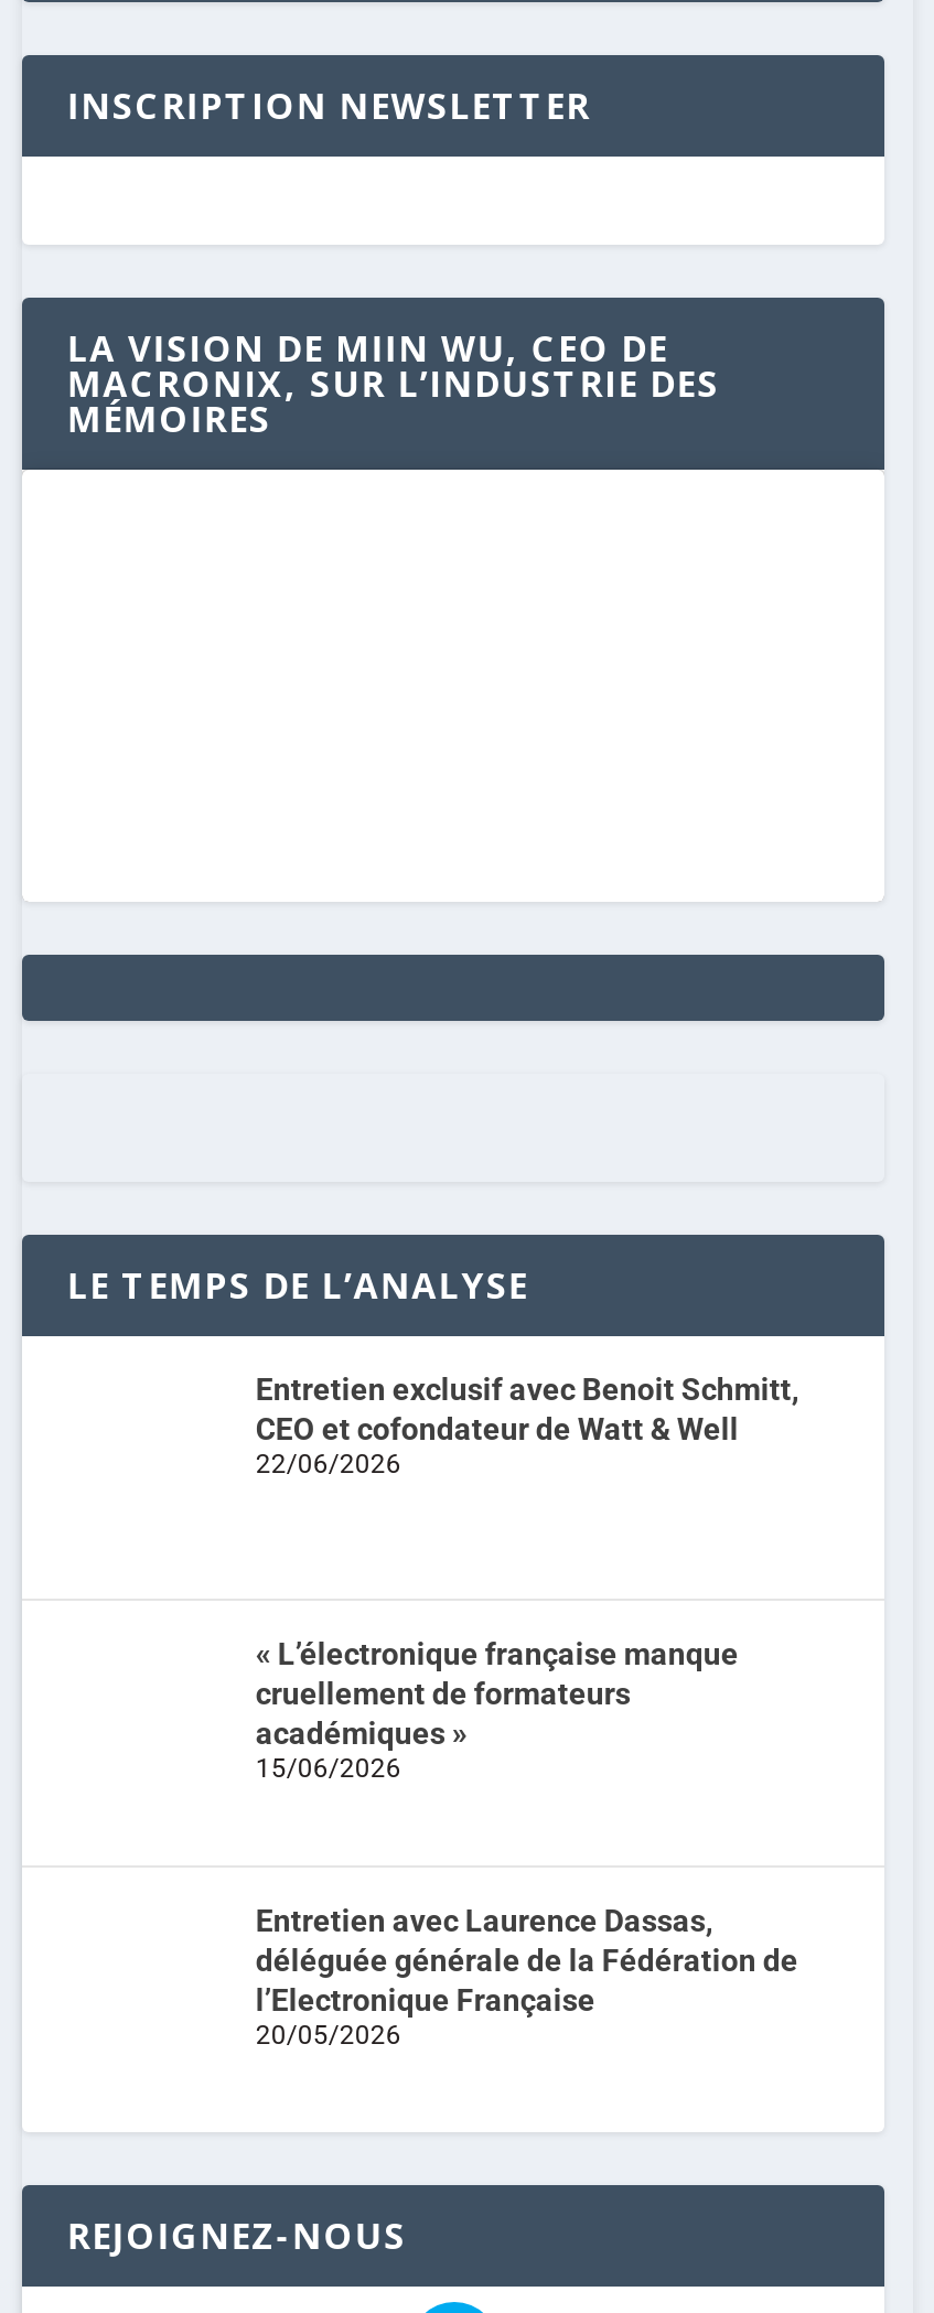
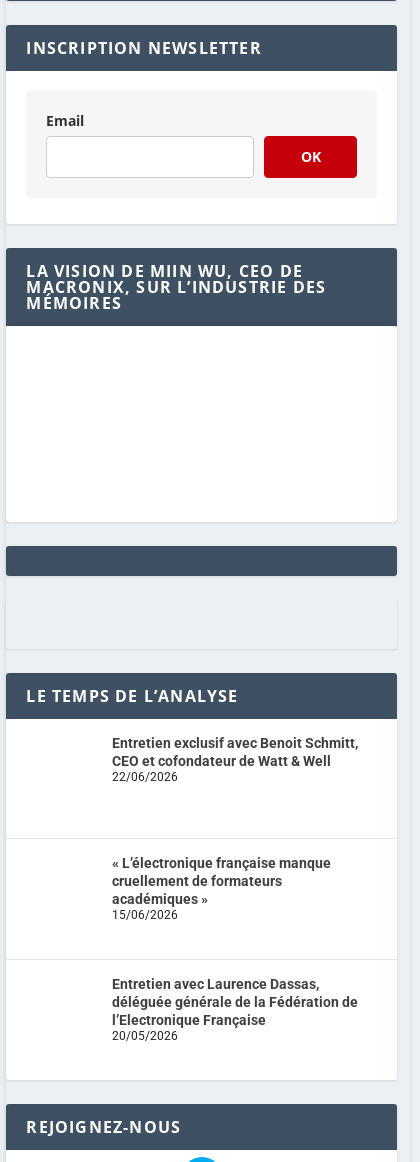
+ Email
+ OK
